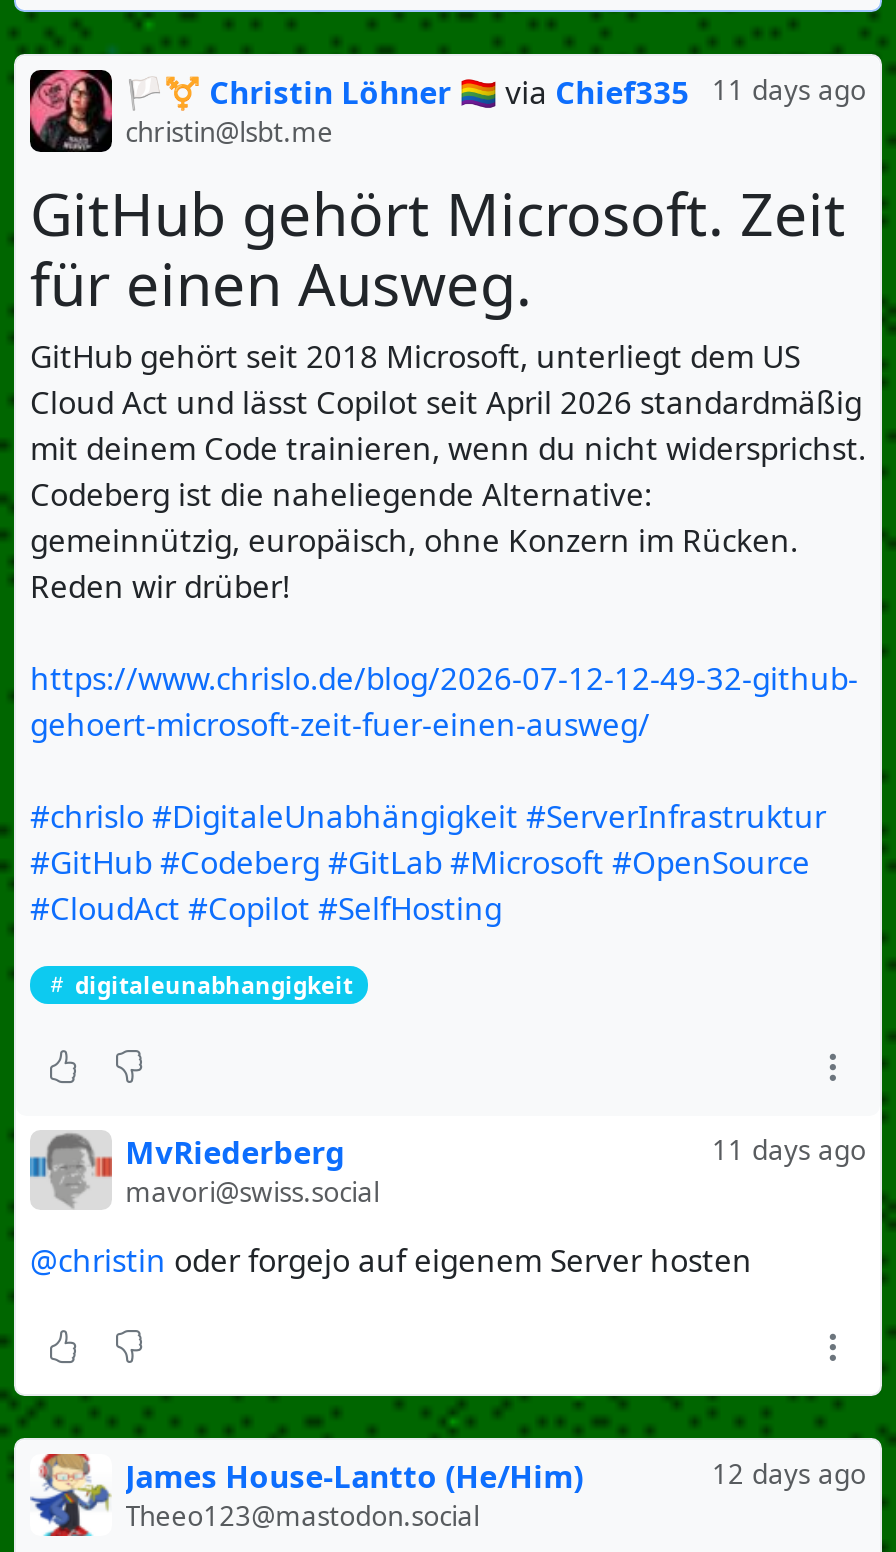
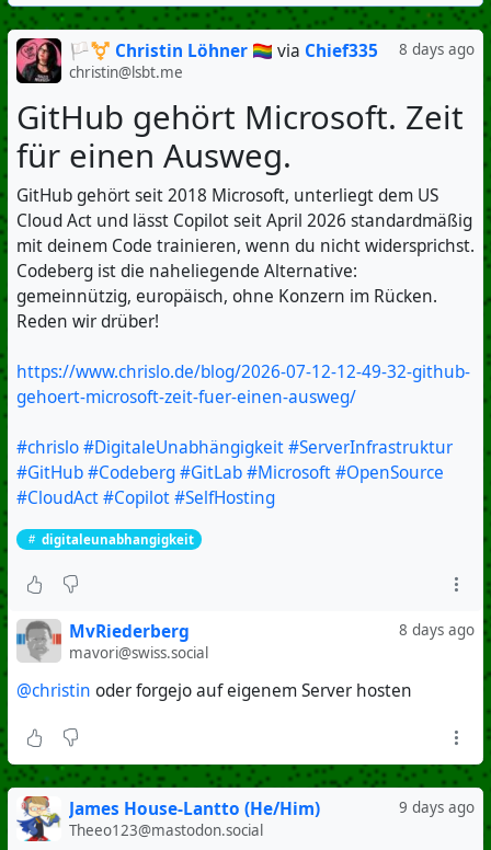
- 11 days ago
+ 8 days ago

- 11 days ago
+ 8 days ago

- 12 days ago
+ 9 days ago
